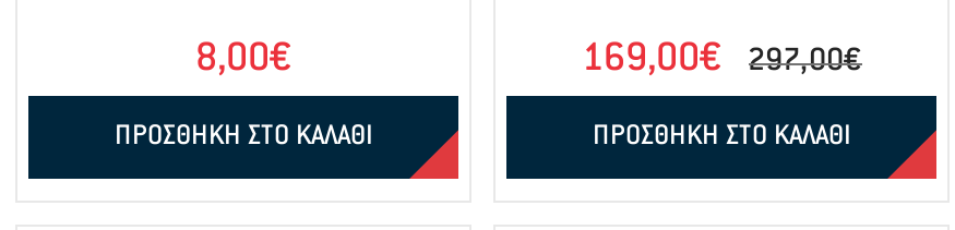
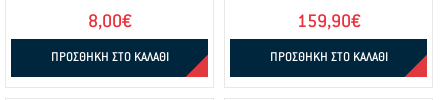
- 169,00€
- 297,00€
+ 159,90€
